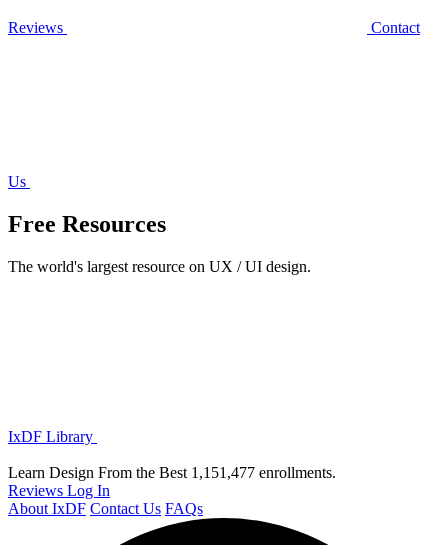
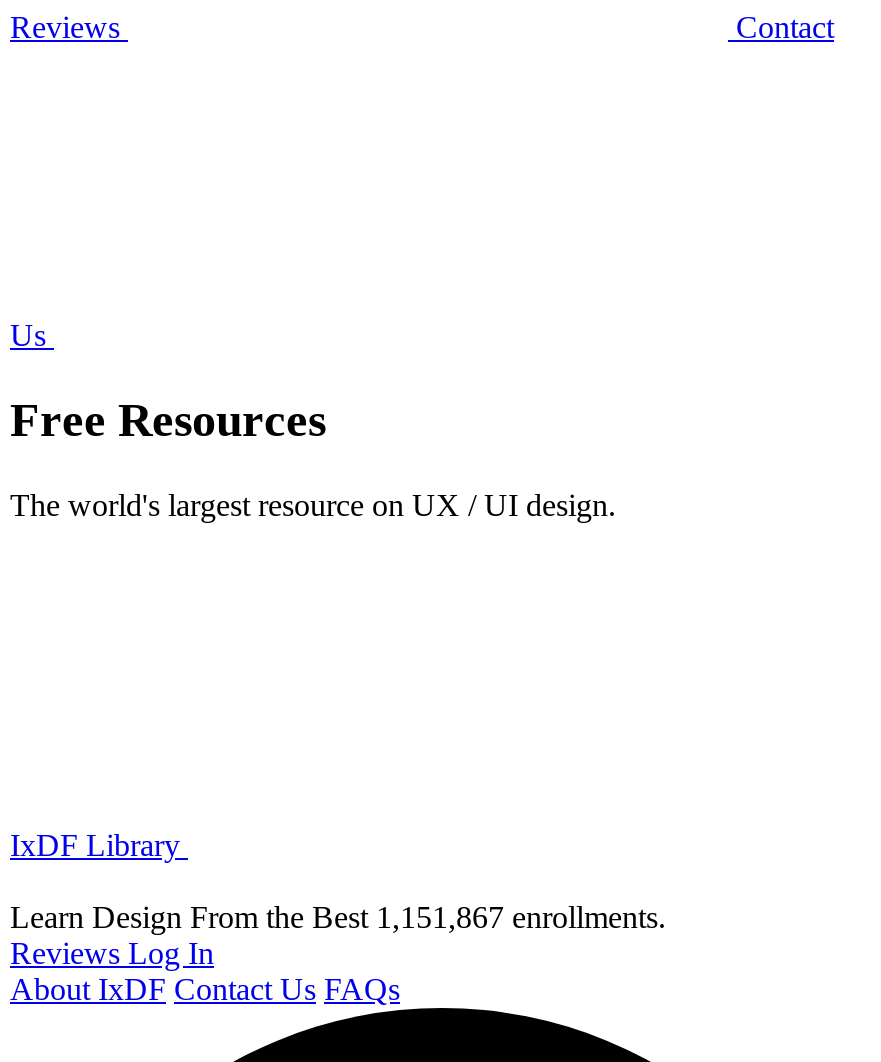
- Learn Design From the Best 1,151,477 enrollments.
+ Learn Design From the Best 1,151,867 enrollments.
